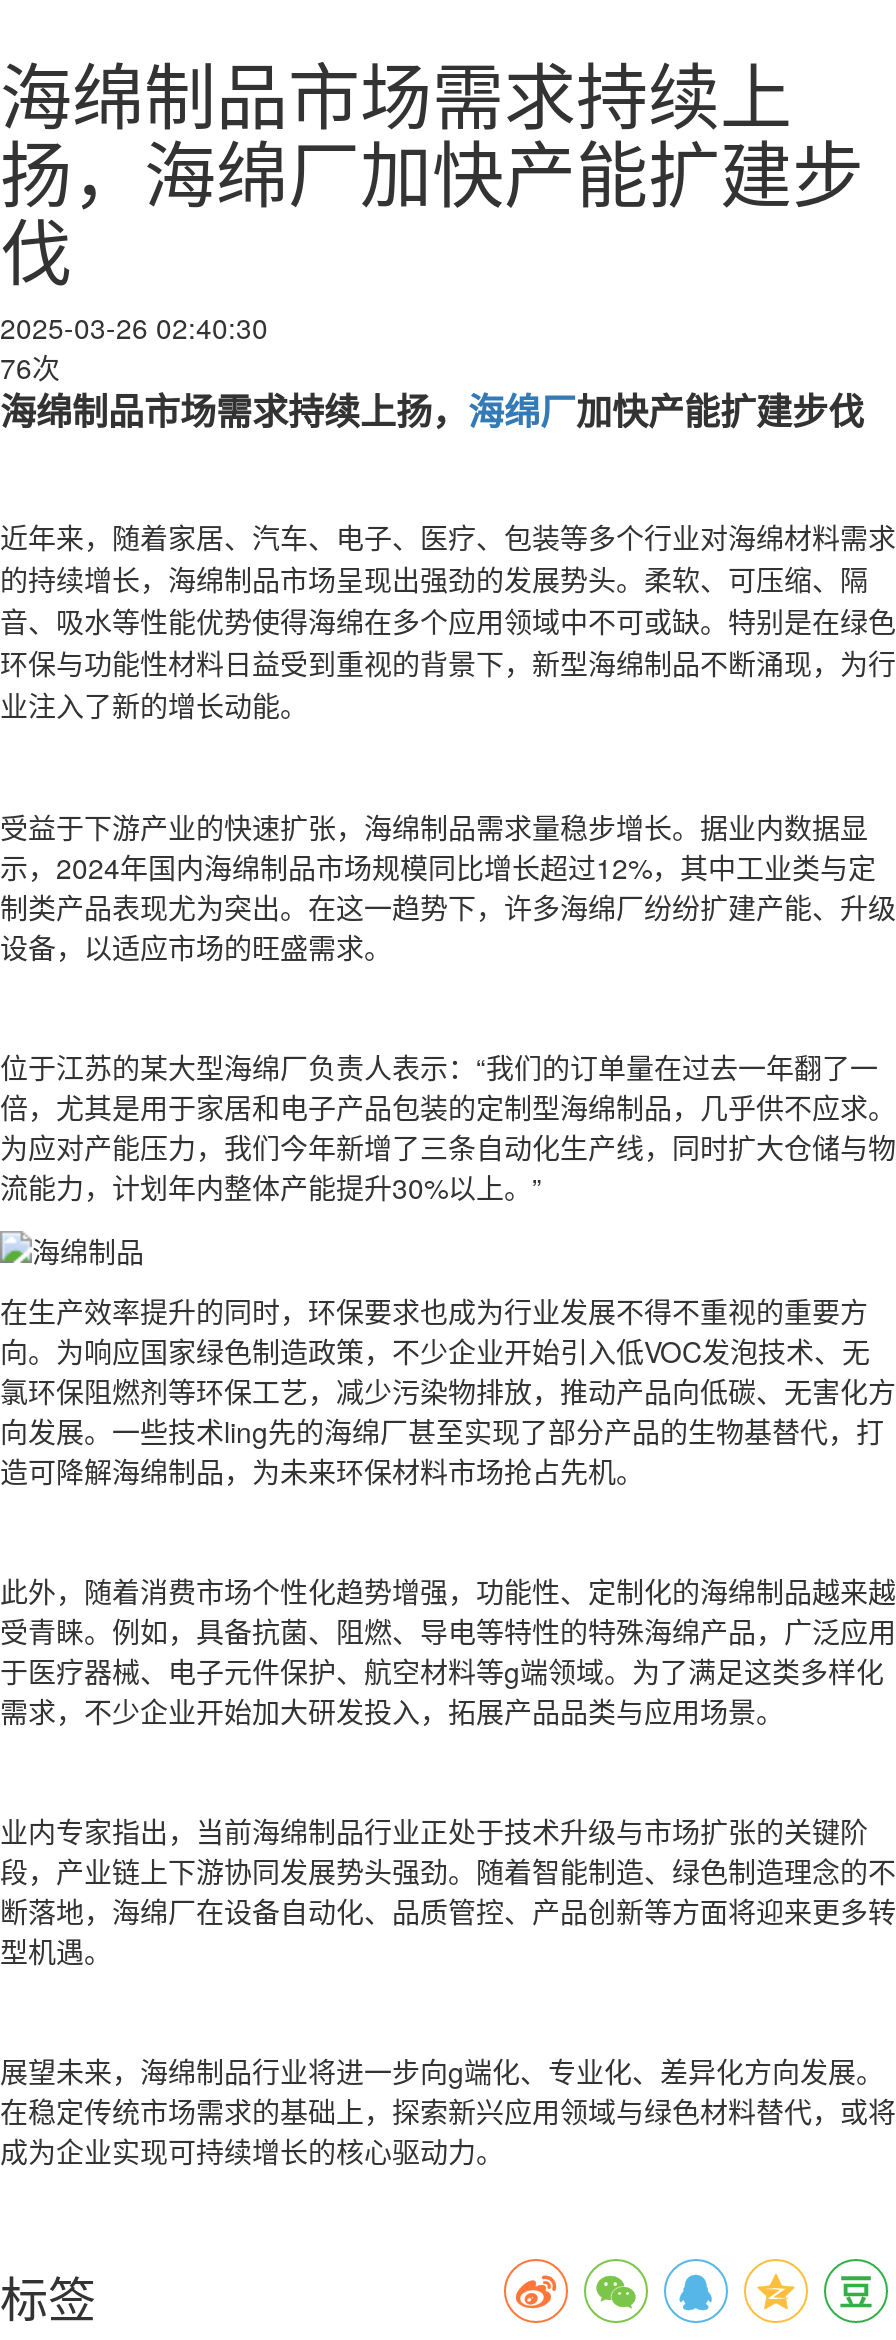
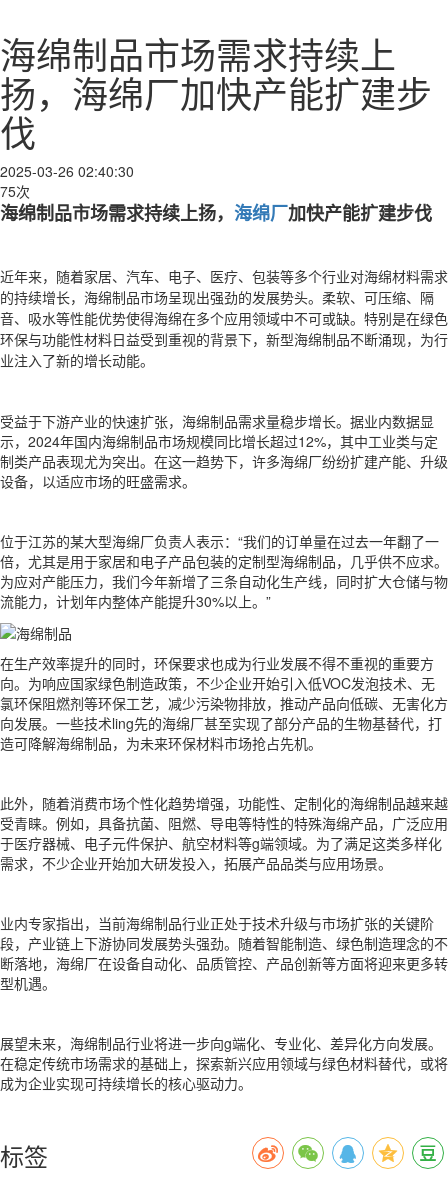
- 76次
+ 75次
